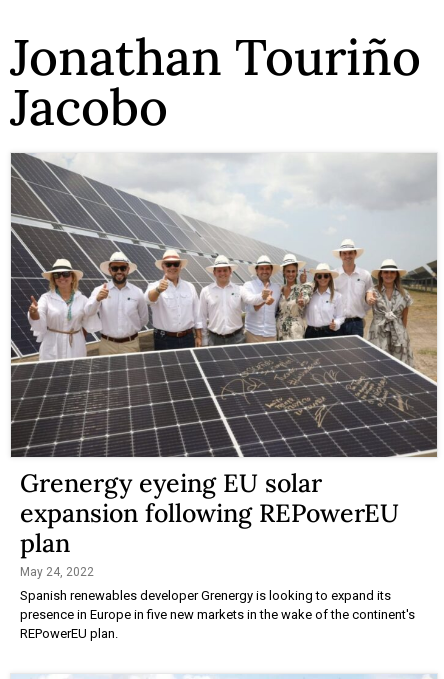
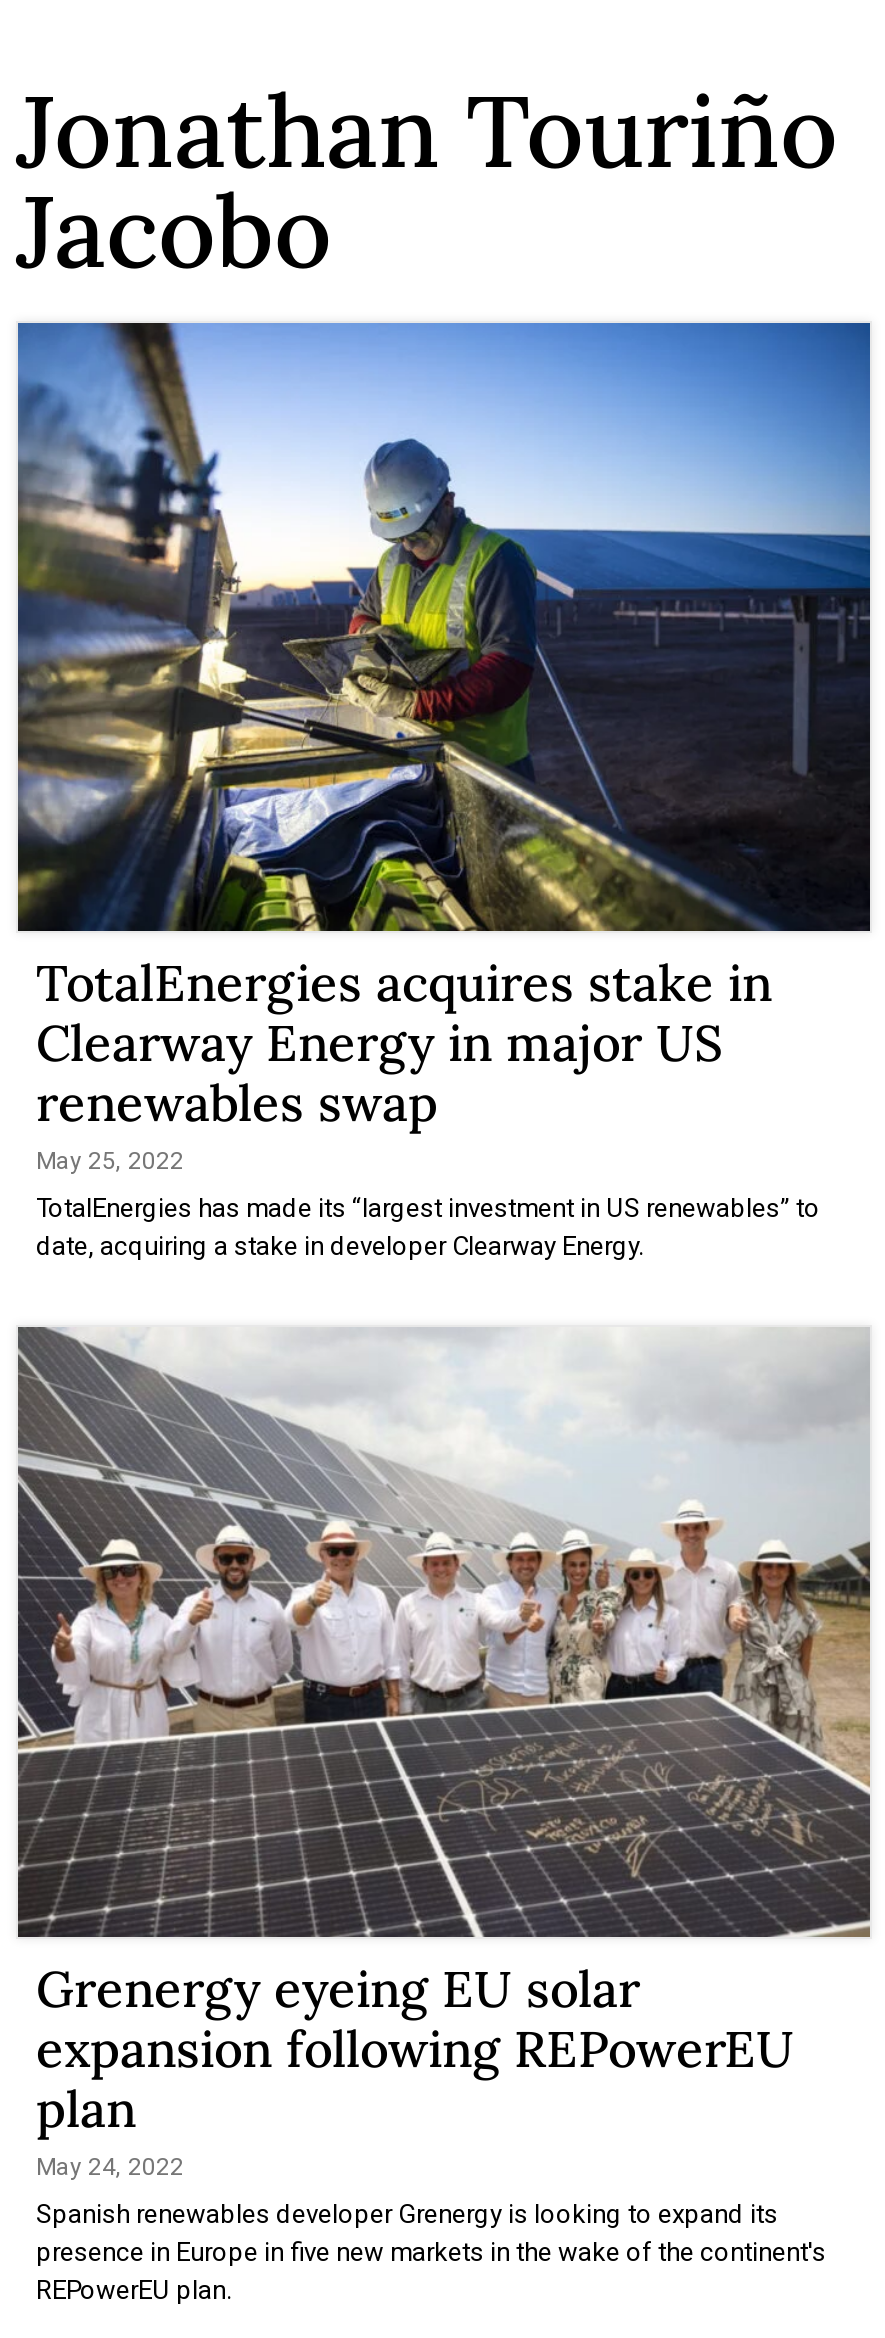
+ [image]
+ TotalEnergies acquires stake in
+ Clearway Energy in major US
+ renewables swap
+ May 25, 2022
+ TotalEnergies has made its “largest investment in US renewables” to
+ date, acquiring a stake in developer Clearway Energy.
